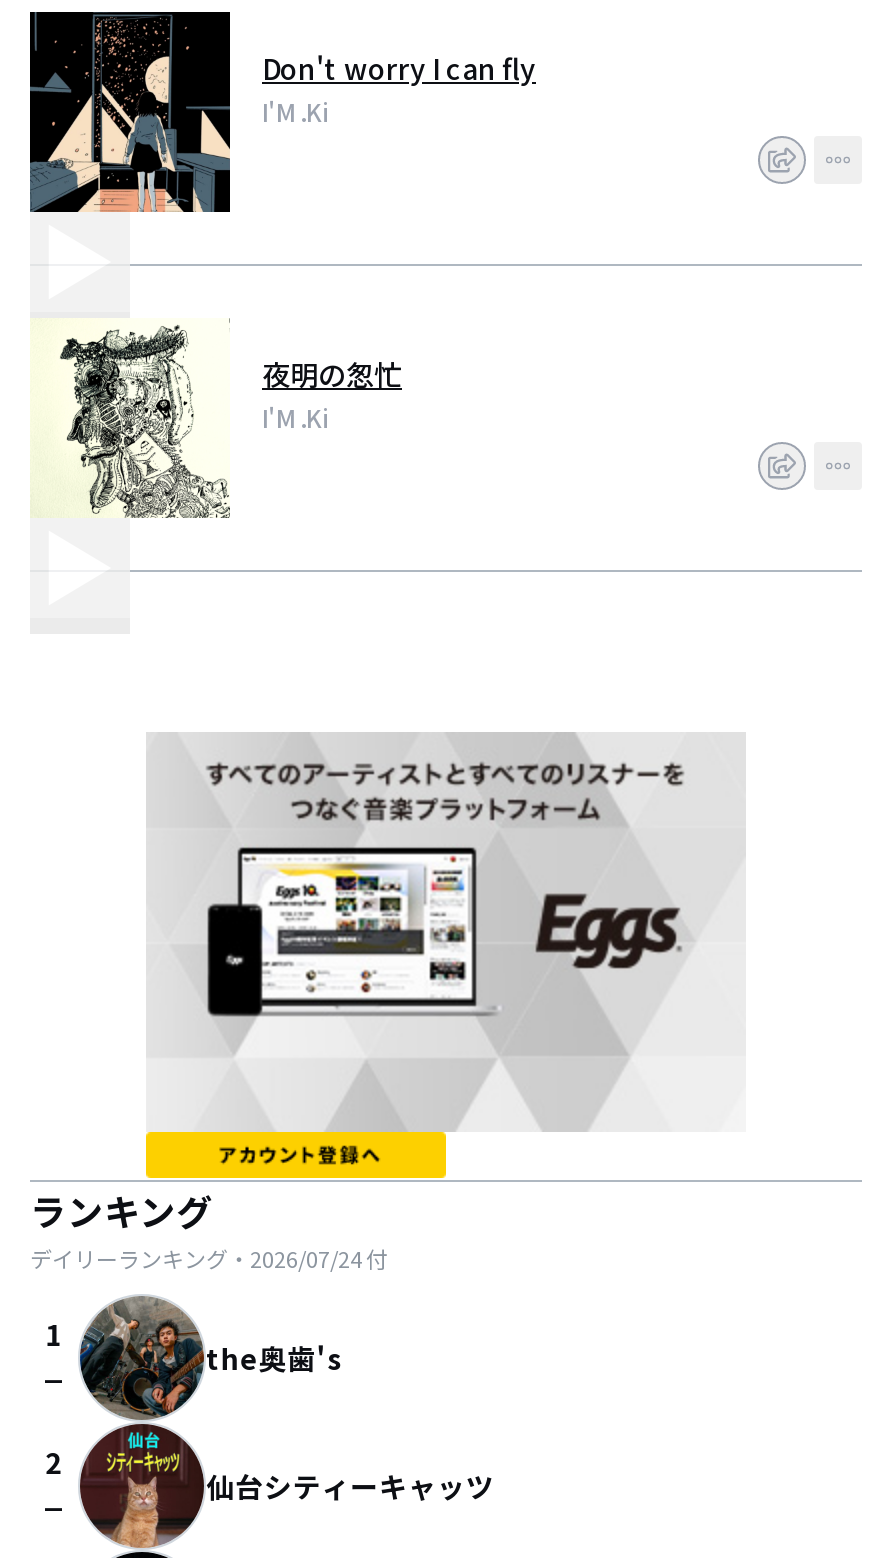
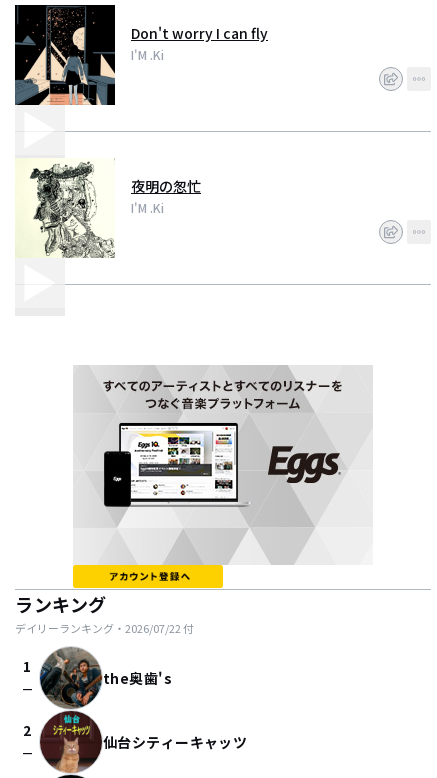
- デイリーランキング・2026/07/24付
+ デイリーランキング・2026/07/22付
